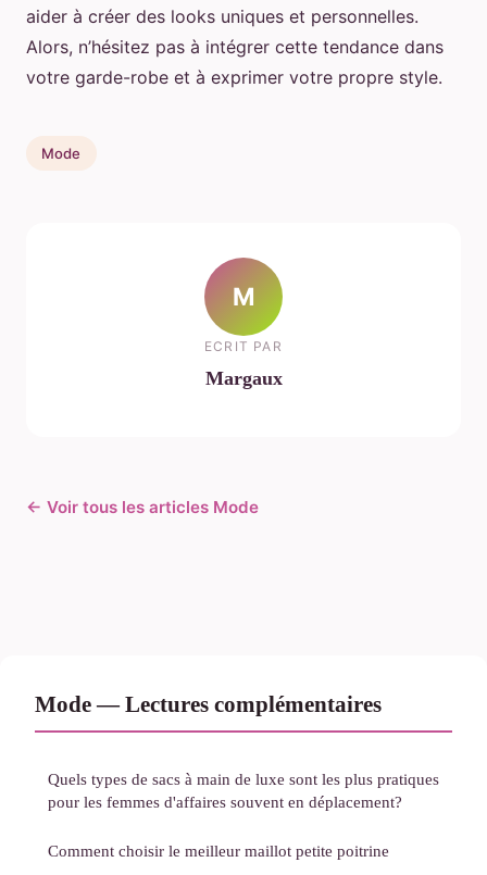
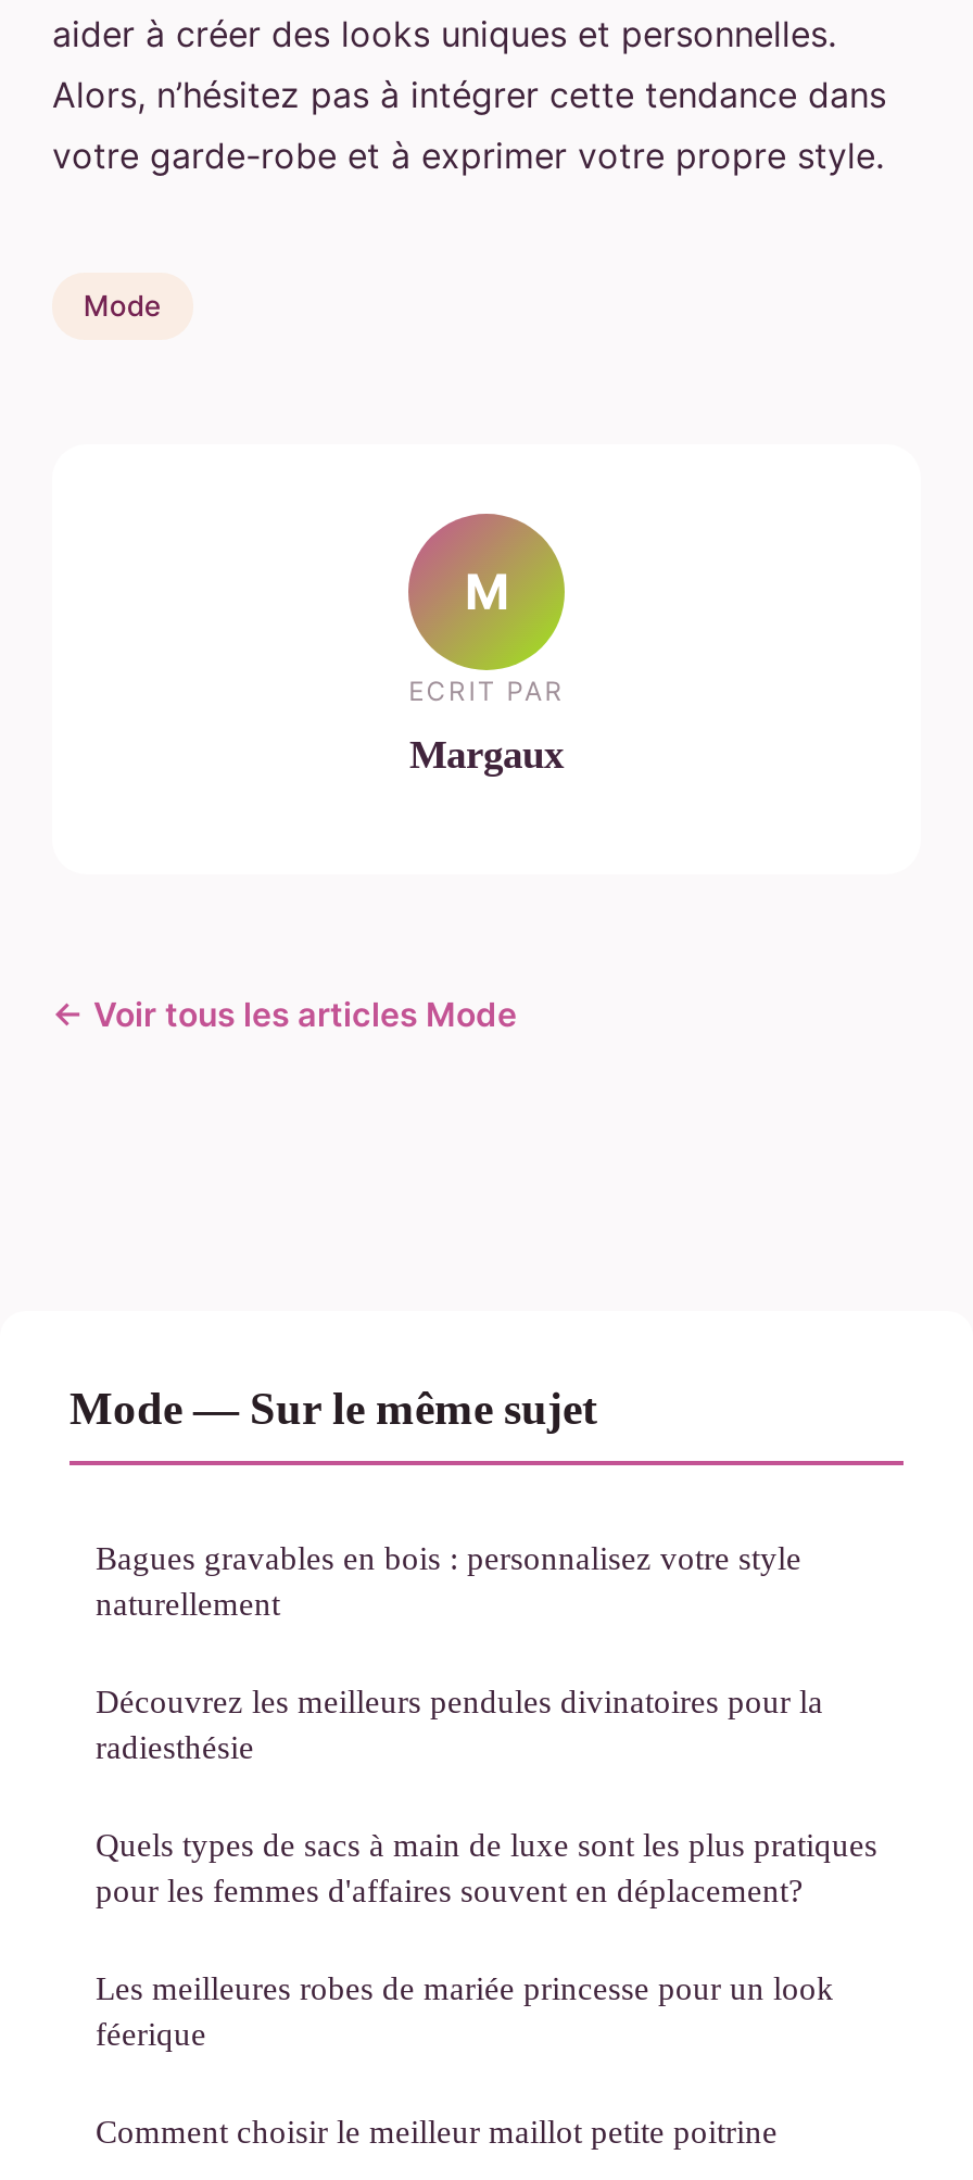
- Mode — Lectures complémentaires
+ Mode — Sur le même sujet
+ Bagues gravables en bois : personnalisez votre style
+ naturellement
+ Découvrez les meilleurs pendules divinatoires pour la
+ radiesthésie

+ Les meilleures robes de mariée princesse pour un look
+ féerique
